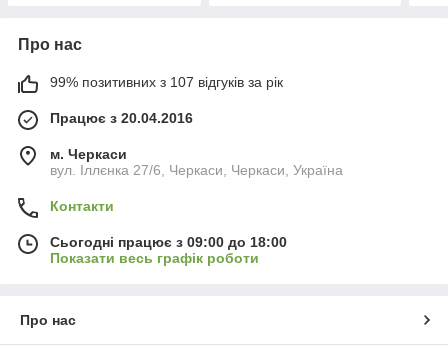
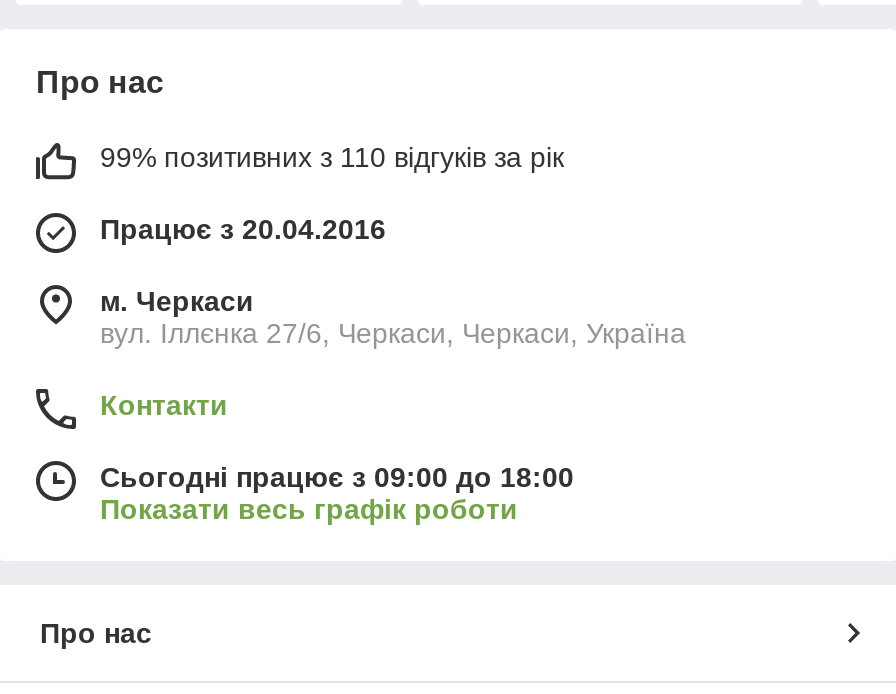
- 99% позитивних з 107 відгуків за рік
+ 99% позитивних з 110 відгуків за рік
